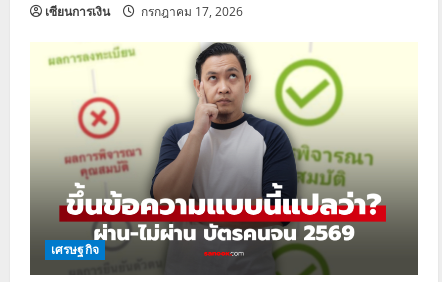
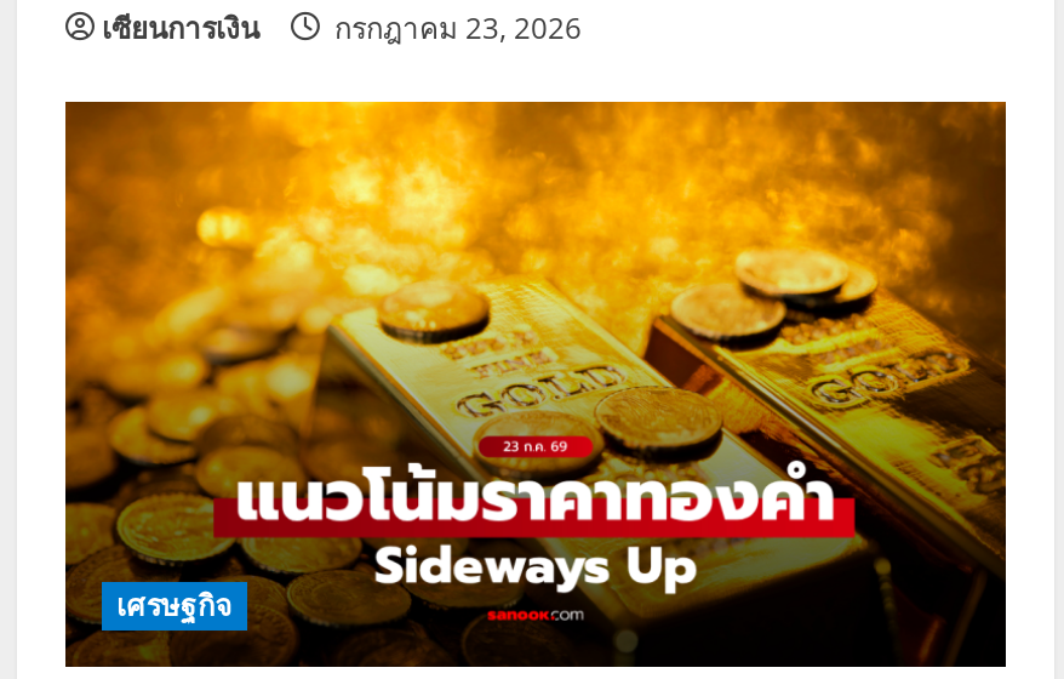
- กรกฎาคม 17, 2026
+ กรกฎาคม 23, 2026

- [image]
+ [image]
